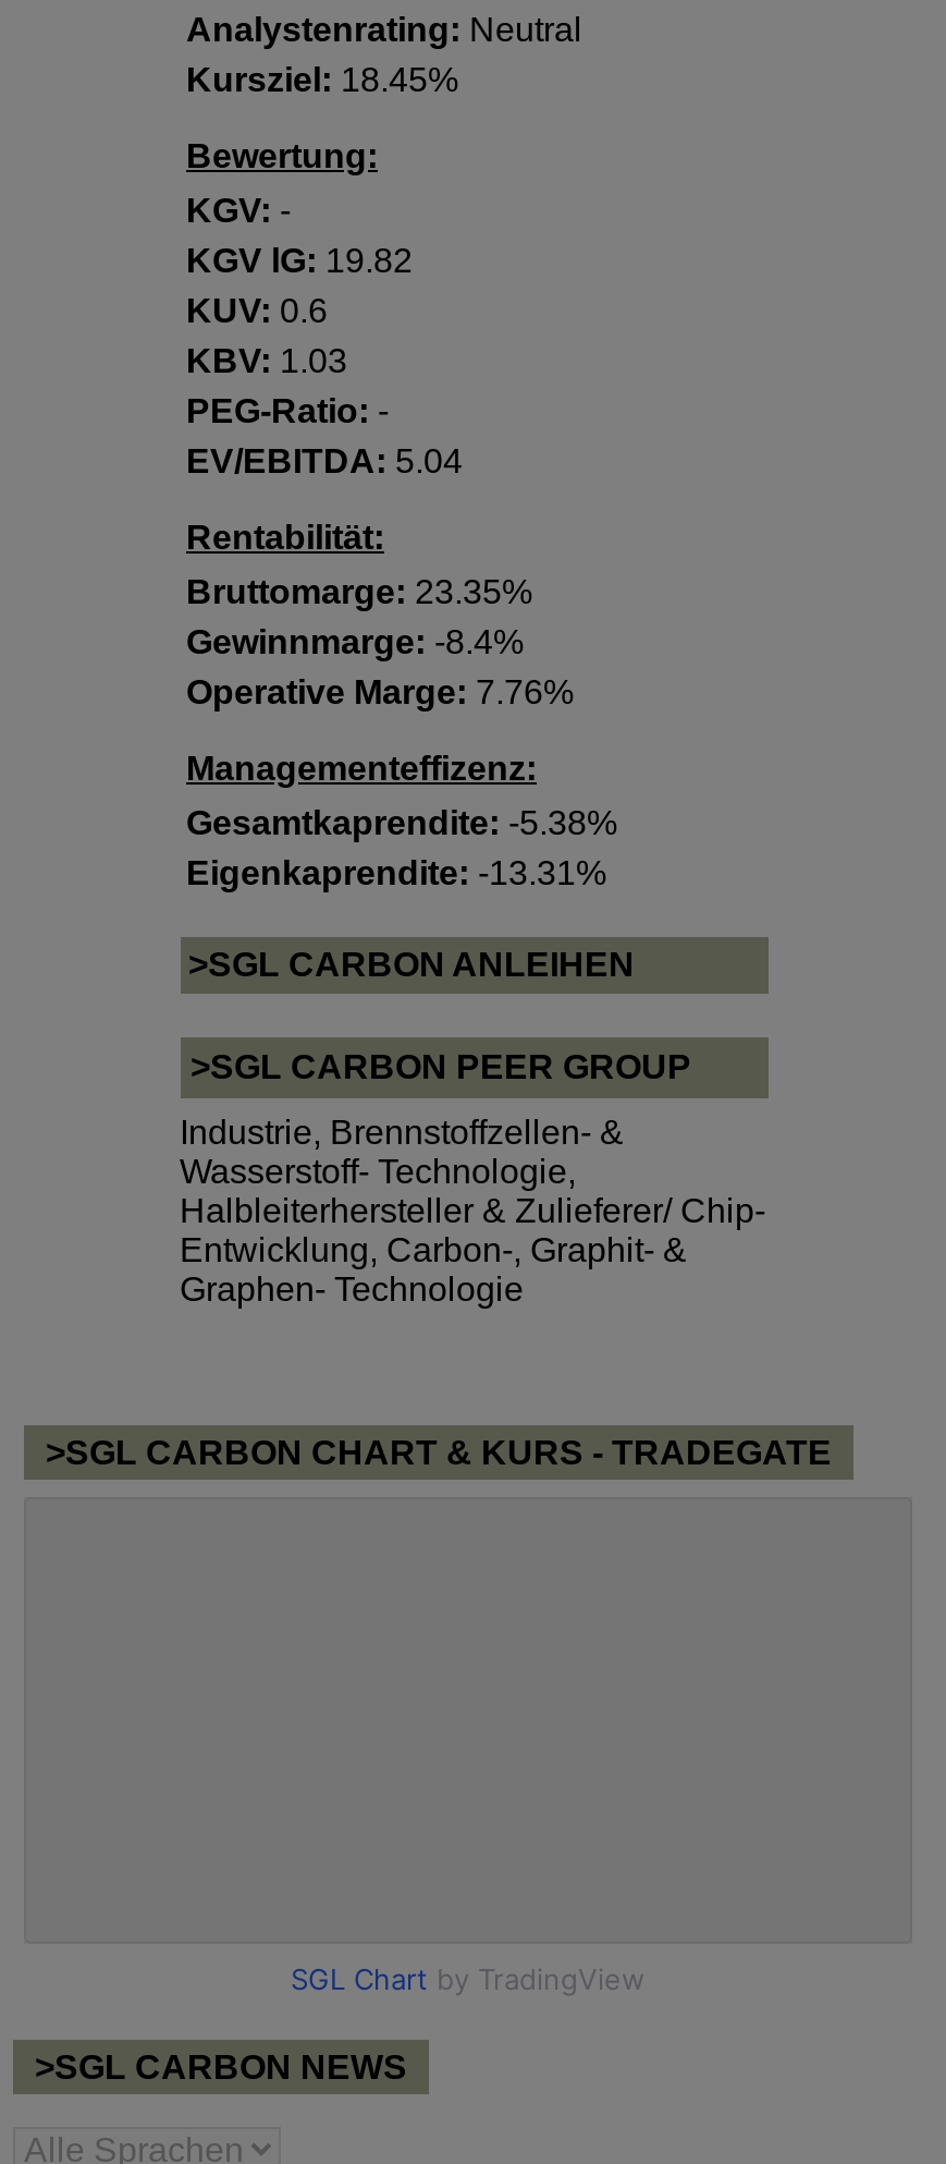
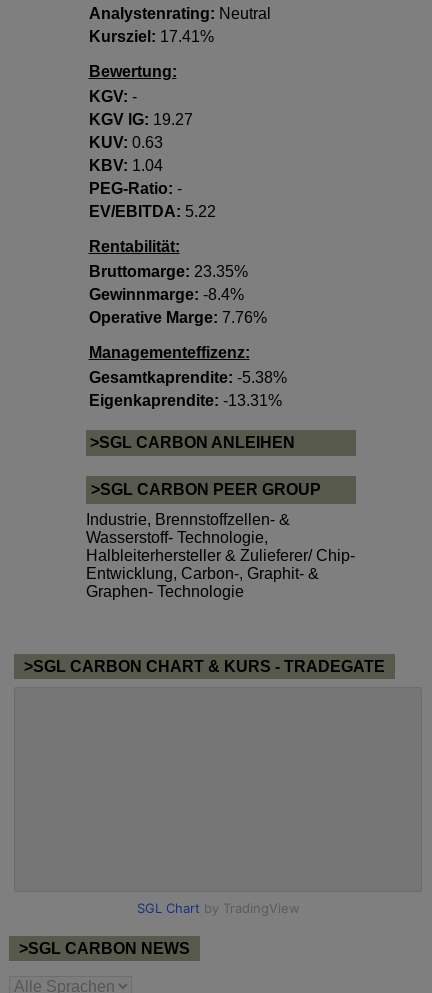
- Kursziel: 18.45%
+ Kursziel: 17.41%

- KGV lG: 19.82
+ KGV lG: 19.27

- KUV: 0.6
+ KUV: 0.63

- KBV: 1.03
+ KBV: 1.04

- EV/EBITDA: 5.04
+ EV/EBITDA: 5.22
